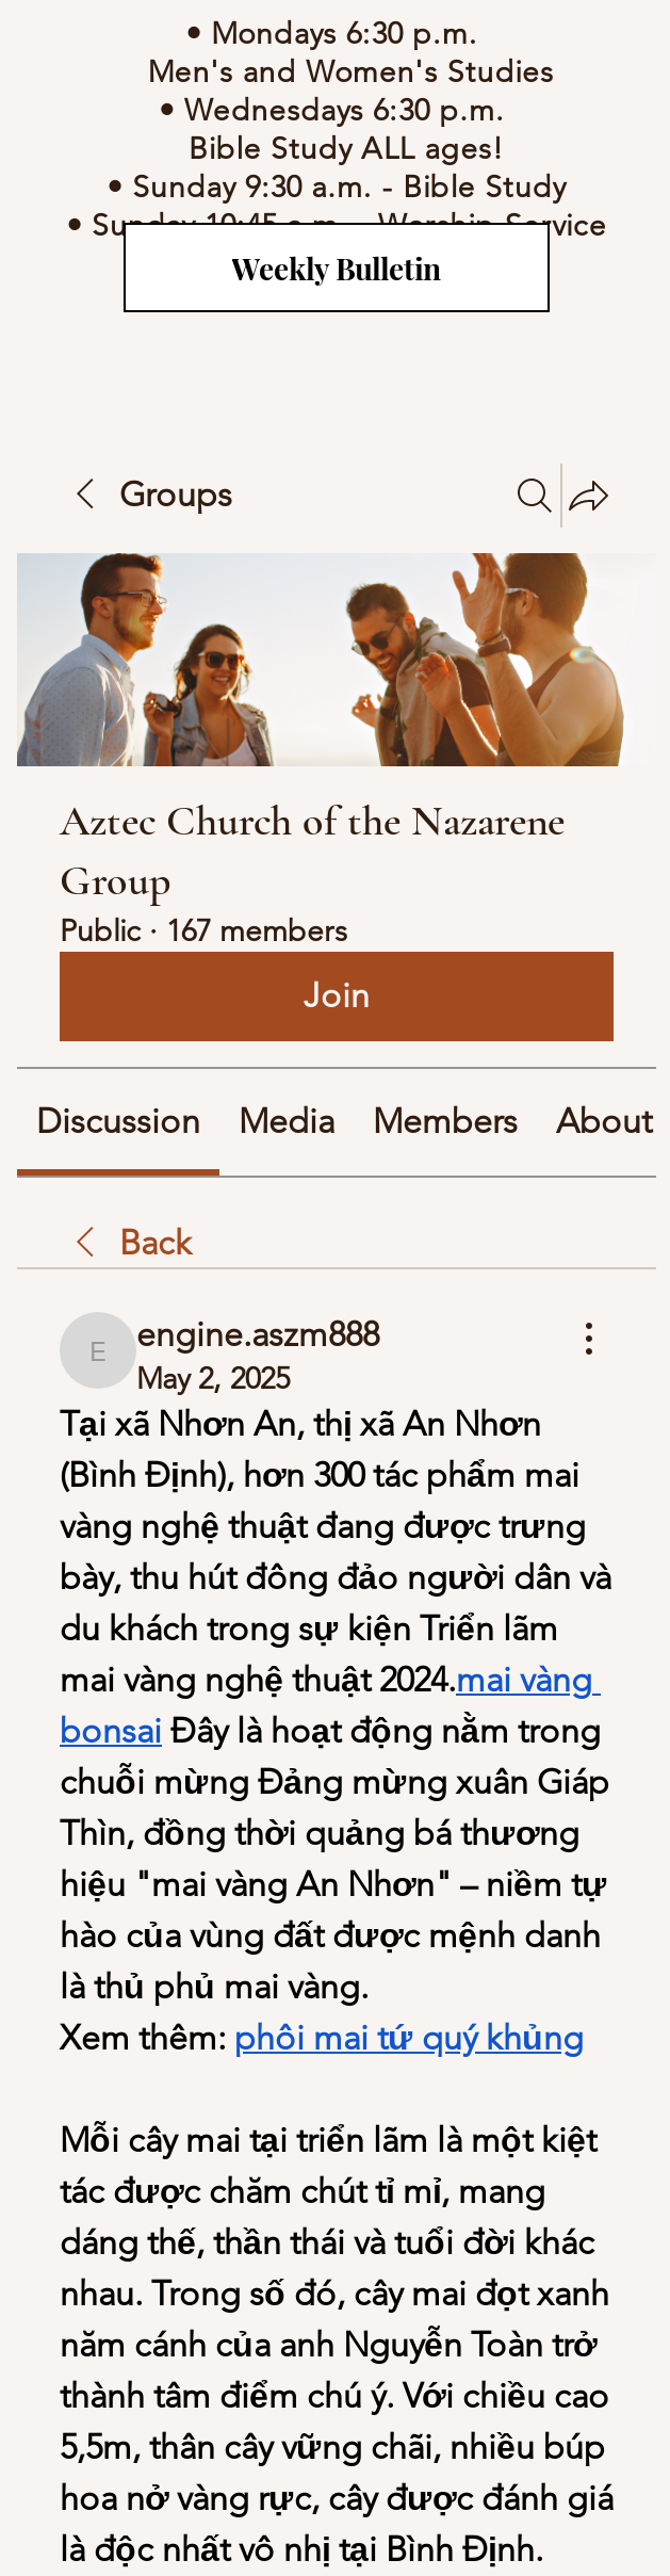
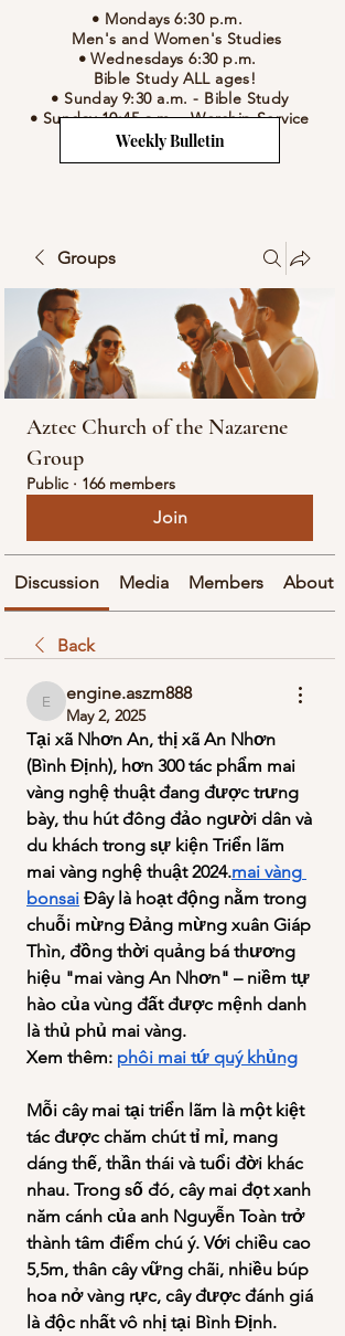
- Public · 167 members
+ Public · 166 members
